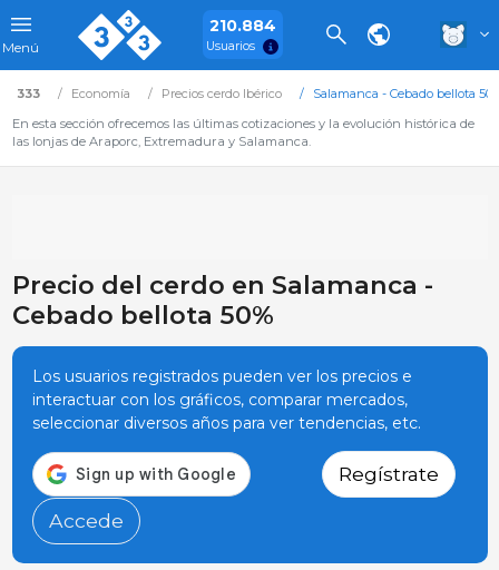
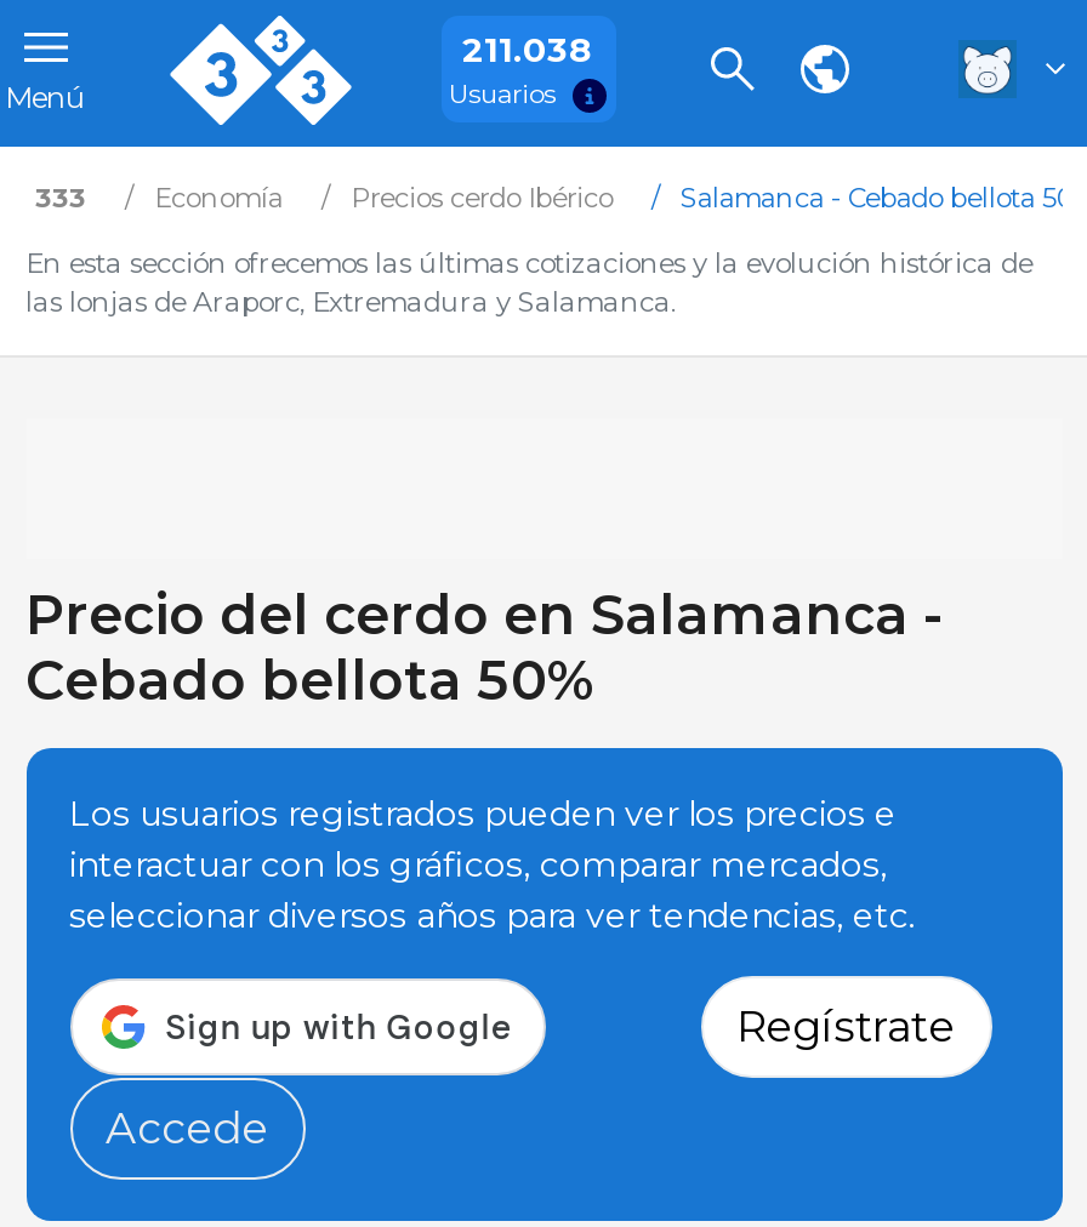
- 210.884
+ 211.038
